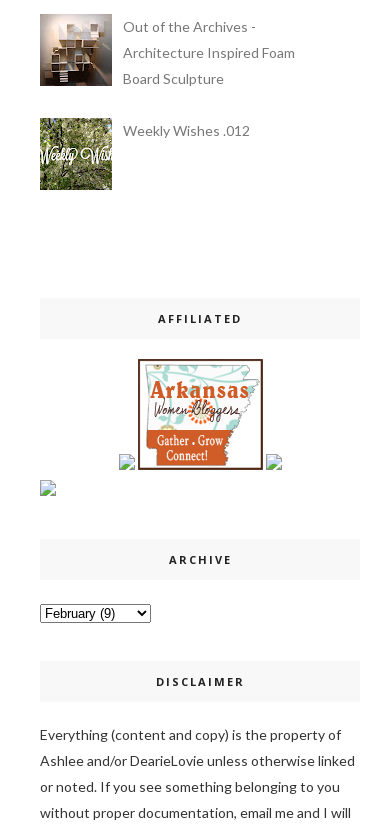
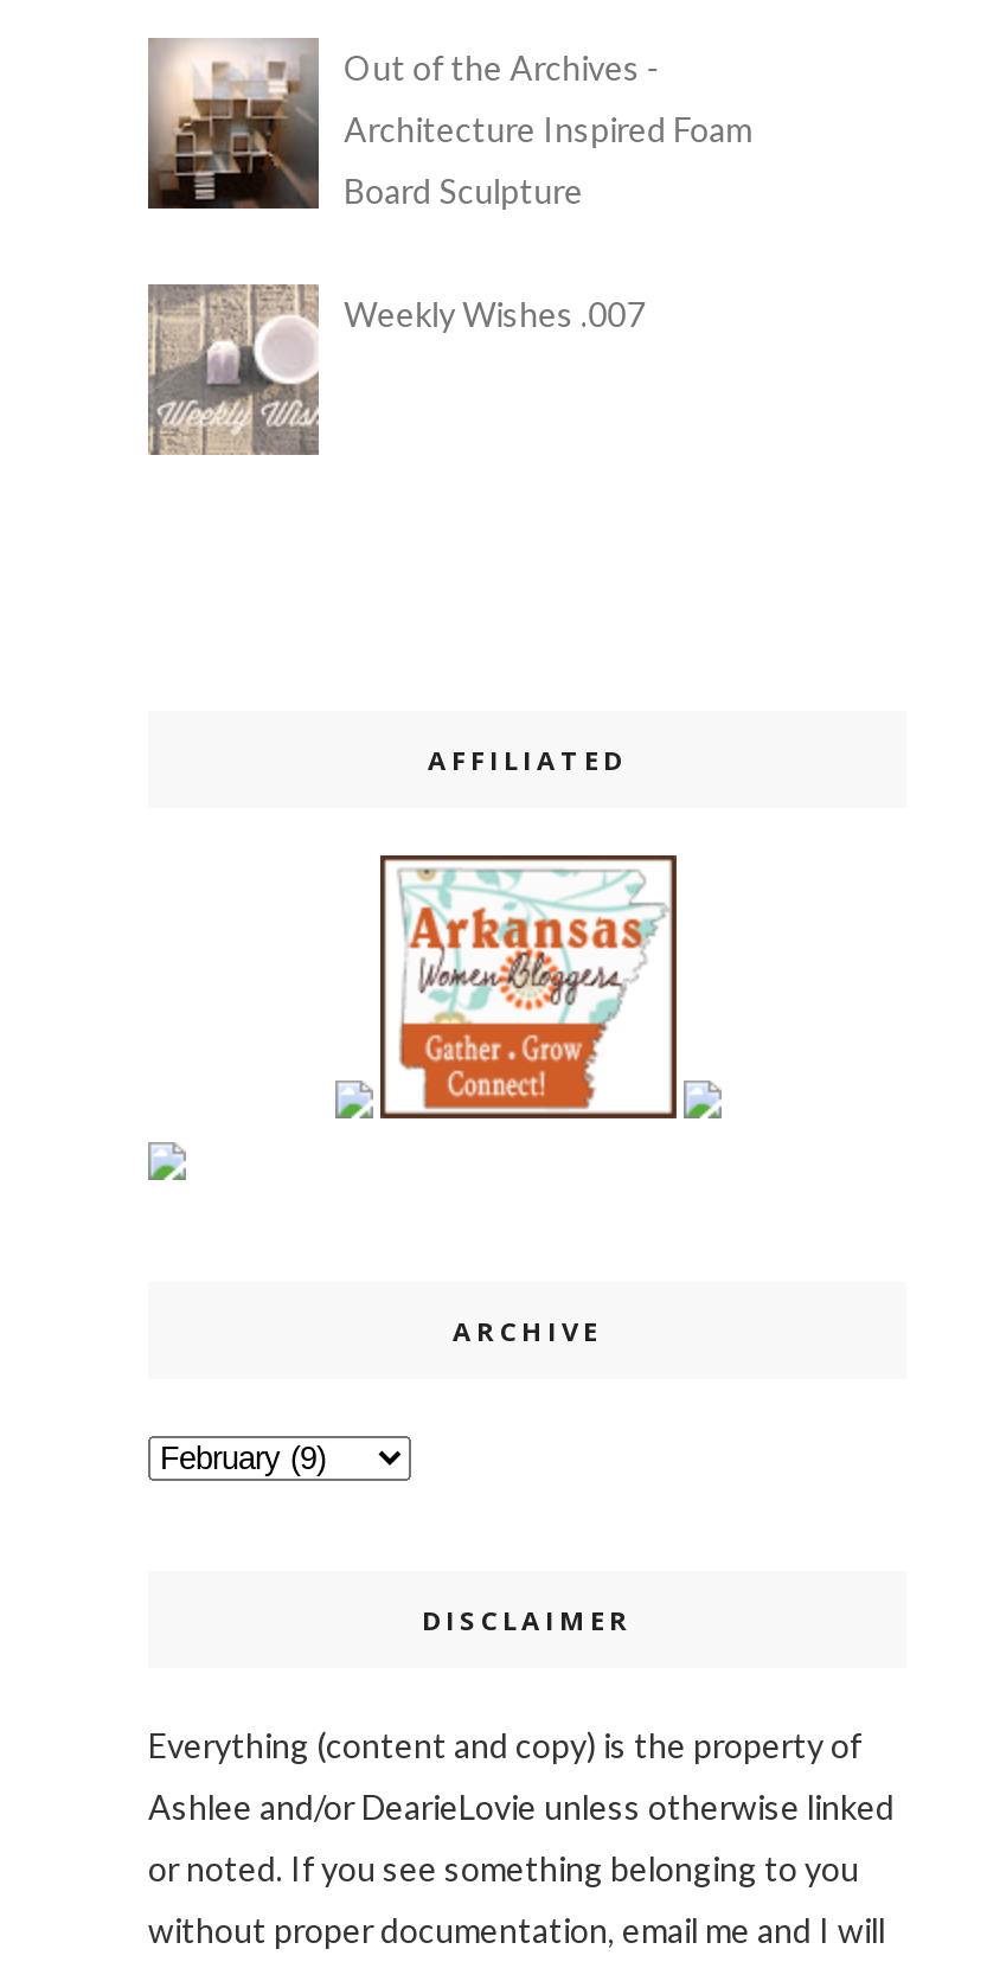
- [image]
- Weekly Wishes .012
+ [image]
+ Weekly Wishes .007
